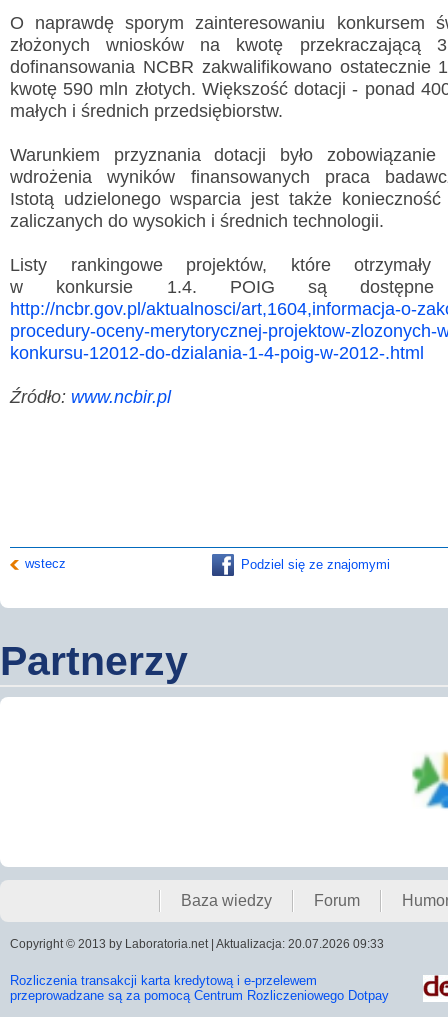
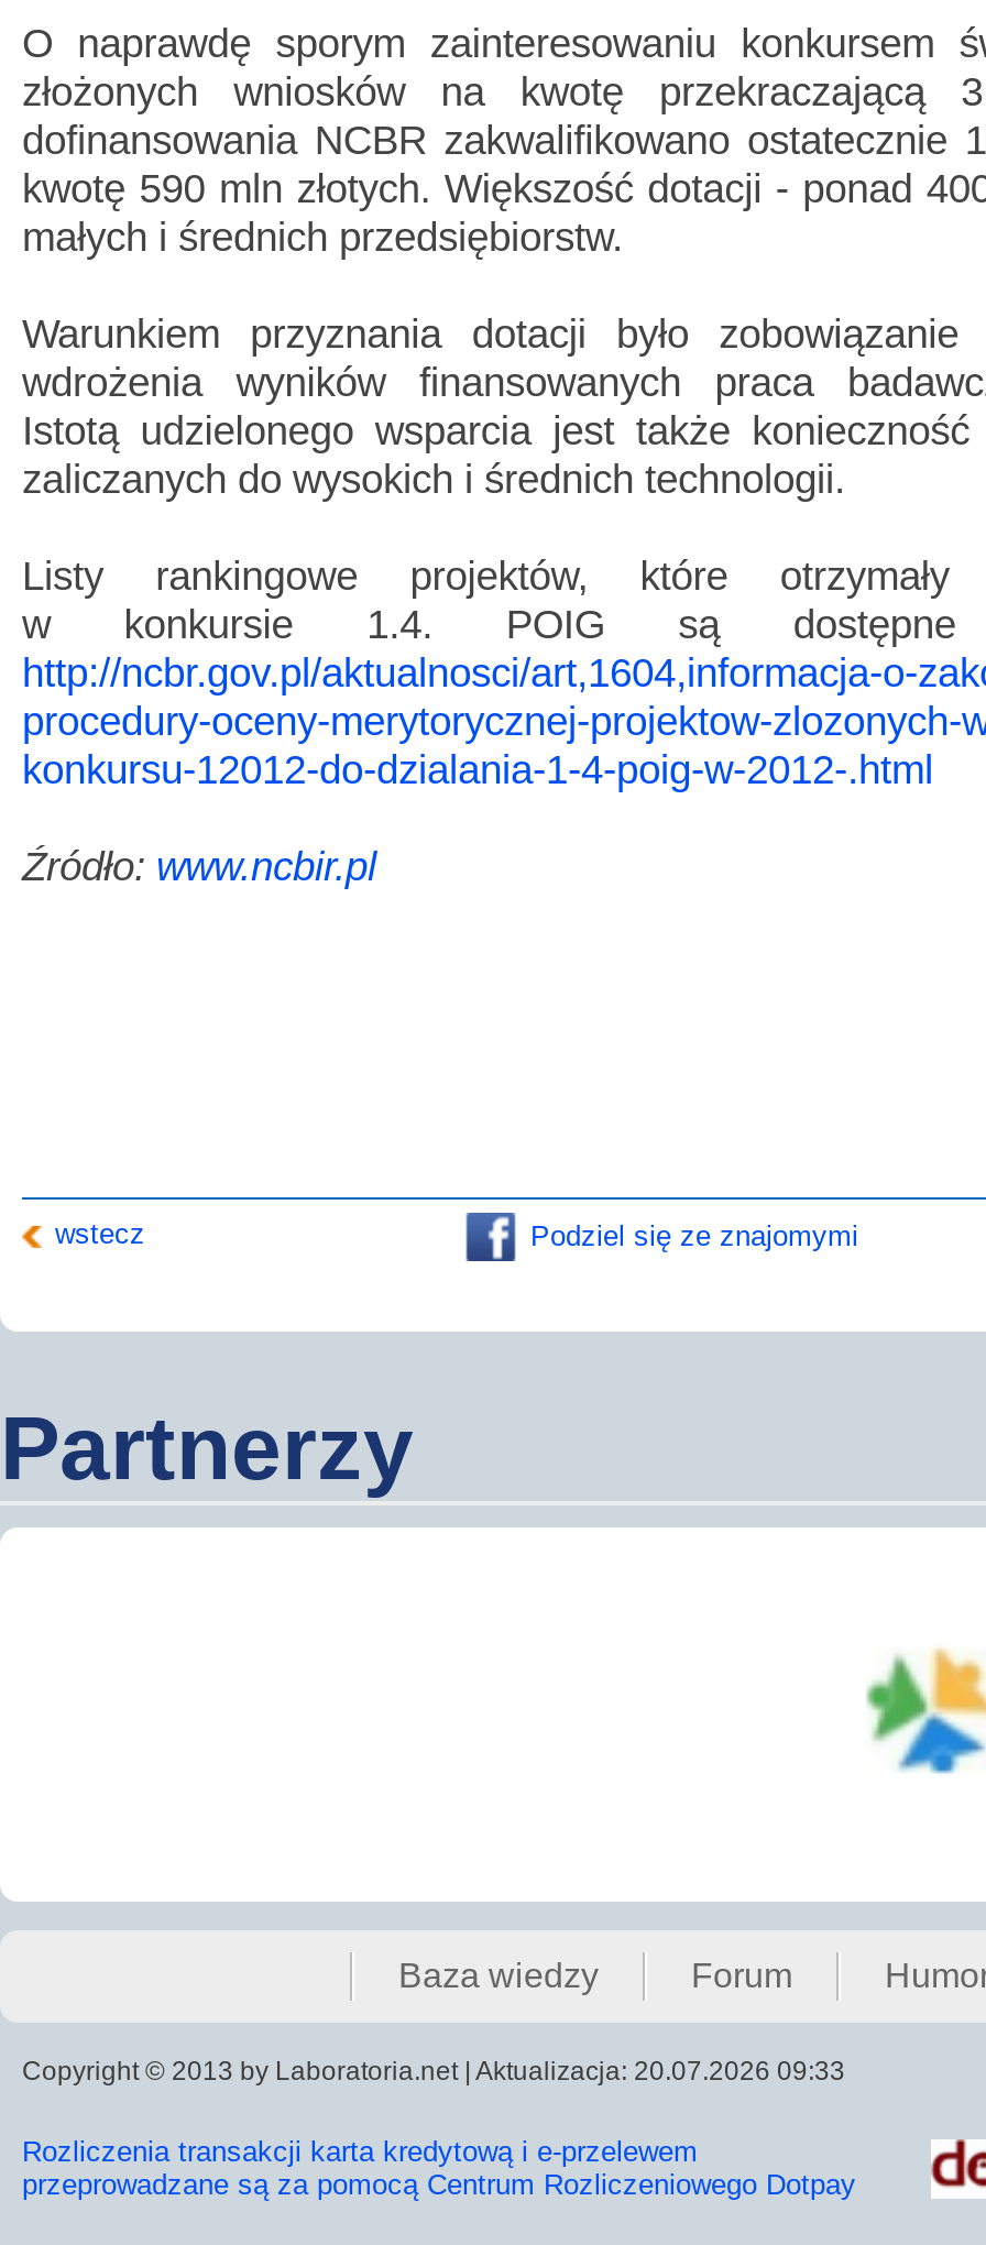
- [image]
+ [image]
